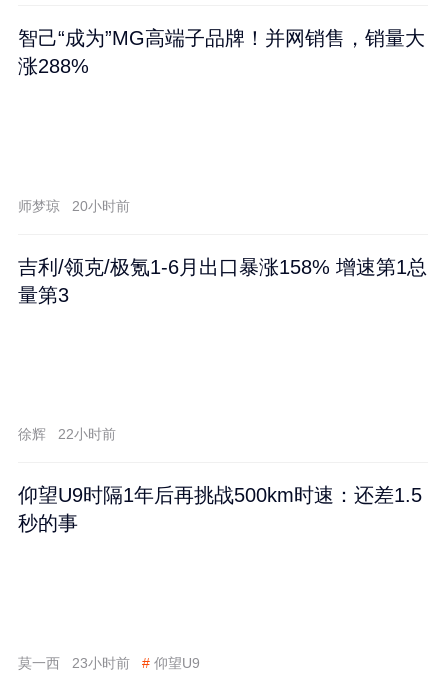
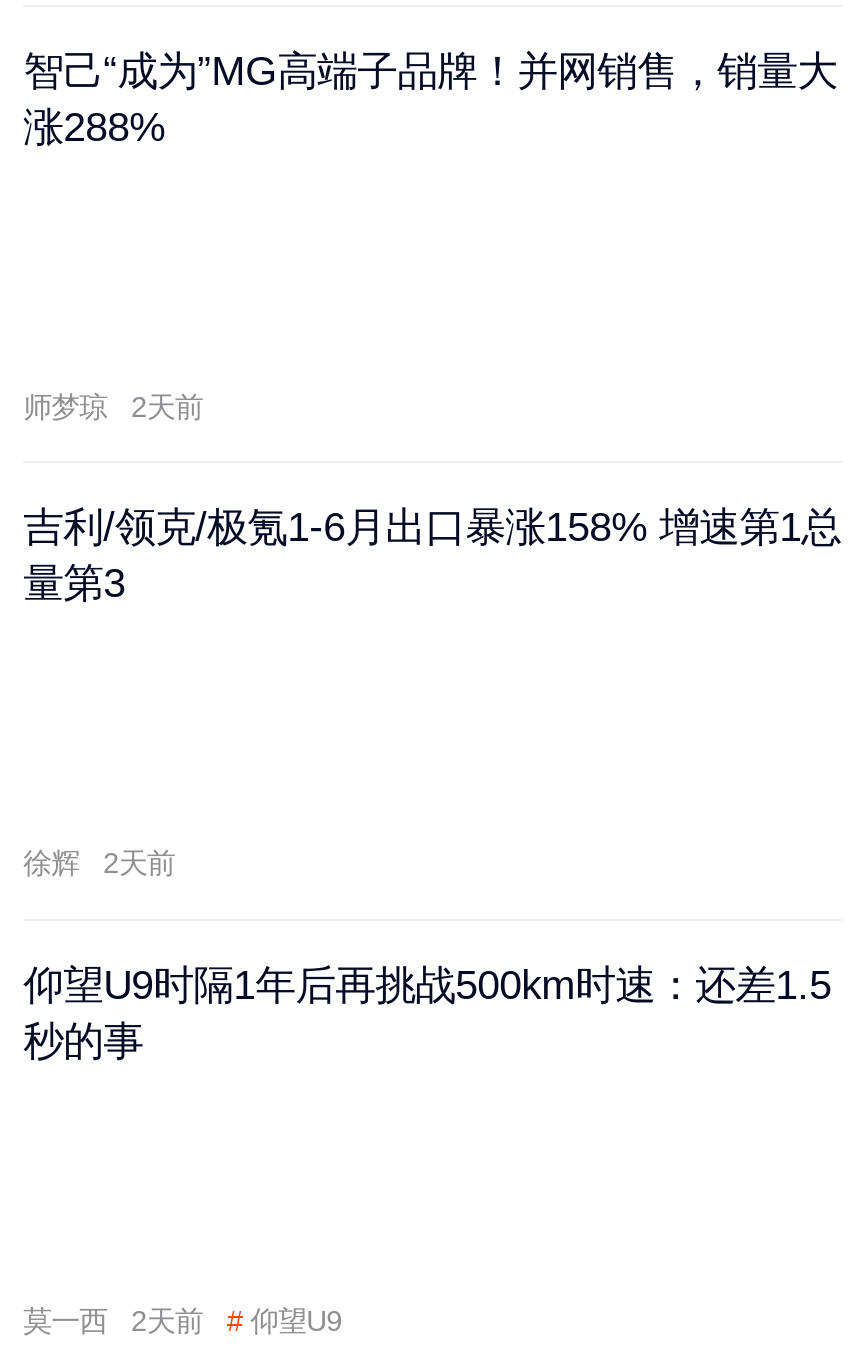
- 师梦琼 20小时前
+ 师梦琼 2天前

- 22小时前
+ 2天前

- 莫一西 23小时前 # 仰望U9
+ 莫一西 2天前 # 仰望U9
